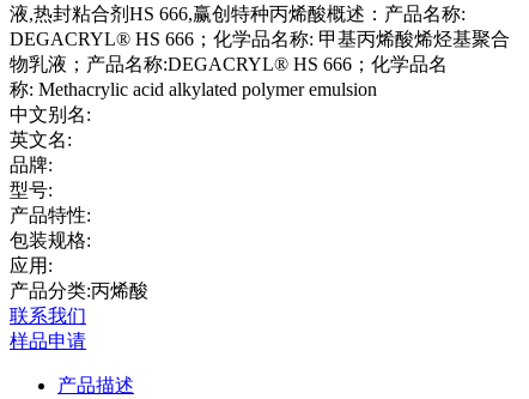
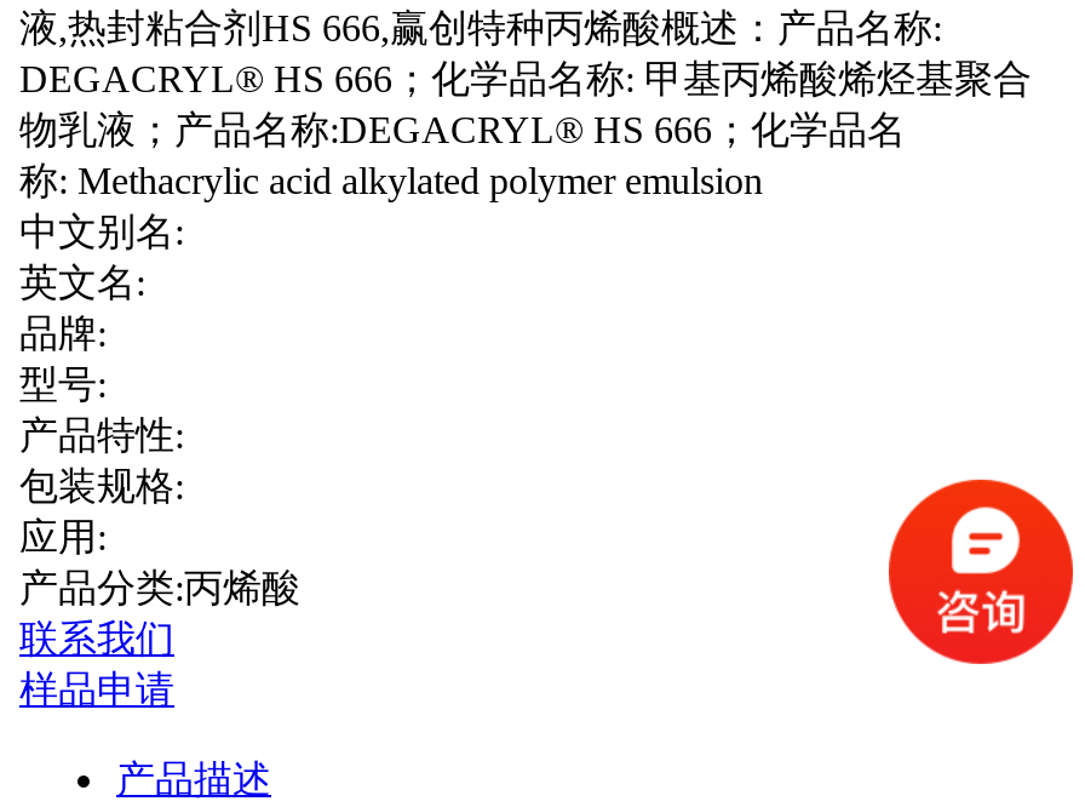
+ [image]
